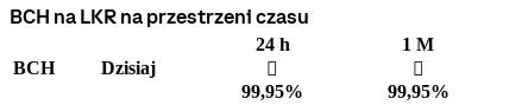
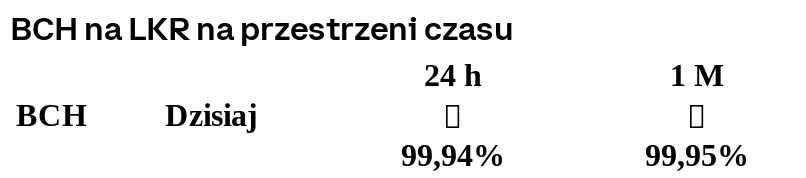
- 99,95%
+ 99,94%
